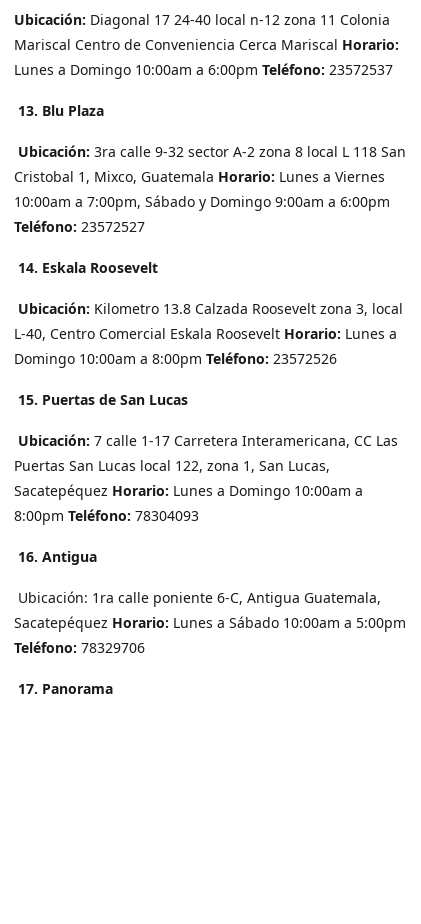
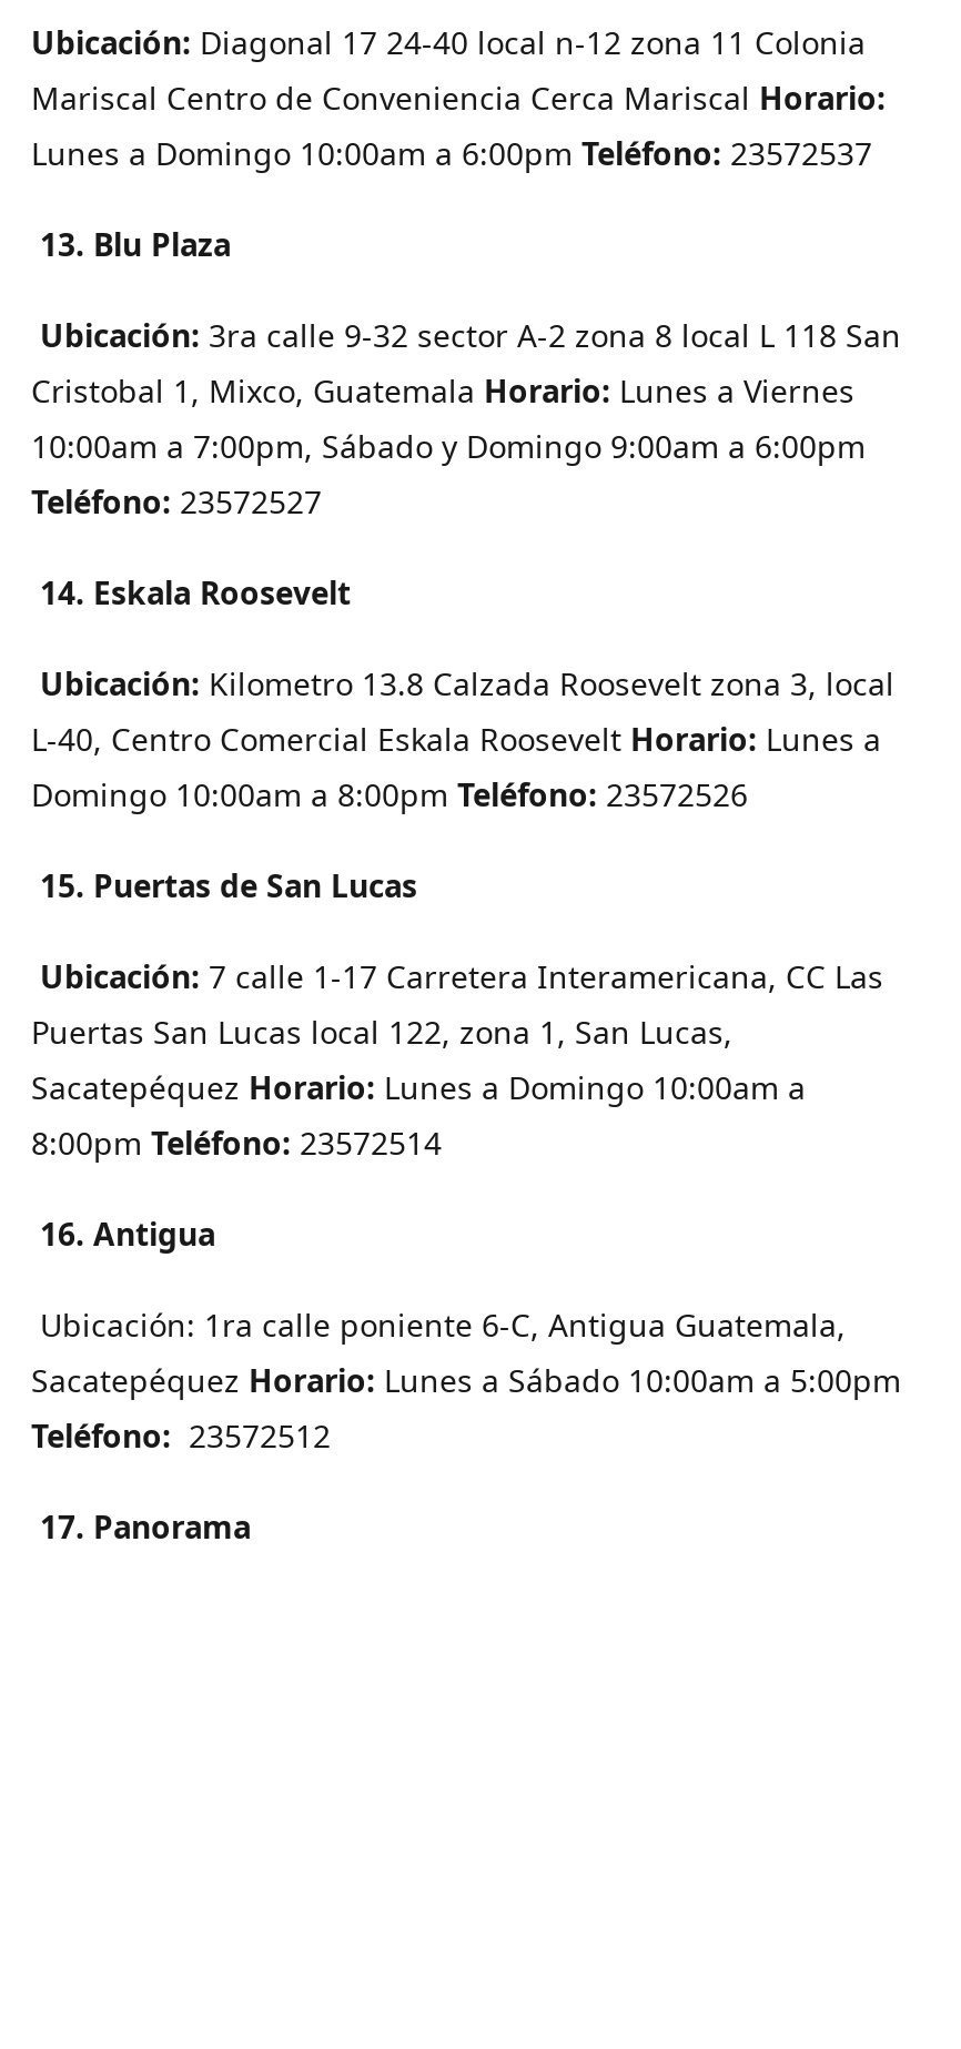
- 8:00pm Teléfono: 78304093
+ 8:00pm Teléfono: 23572514

- Teléfono: 78329706
+ Teléfono: 23572512
